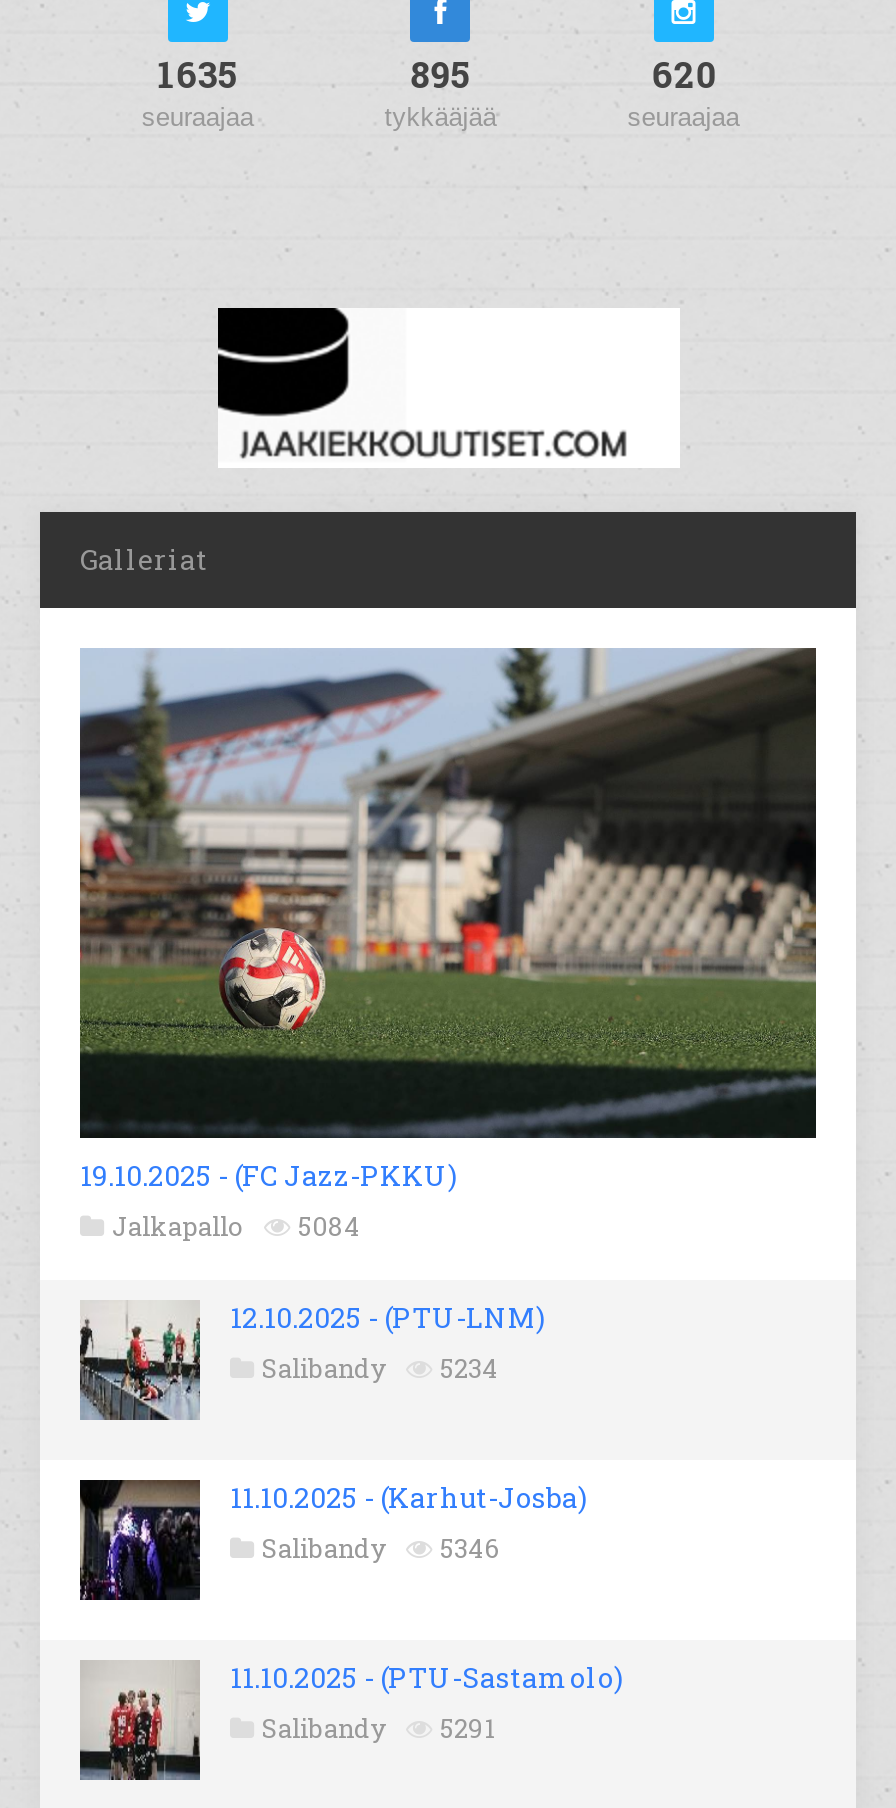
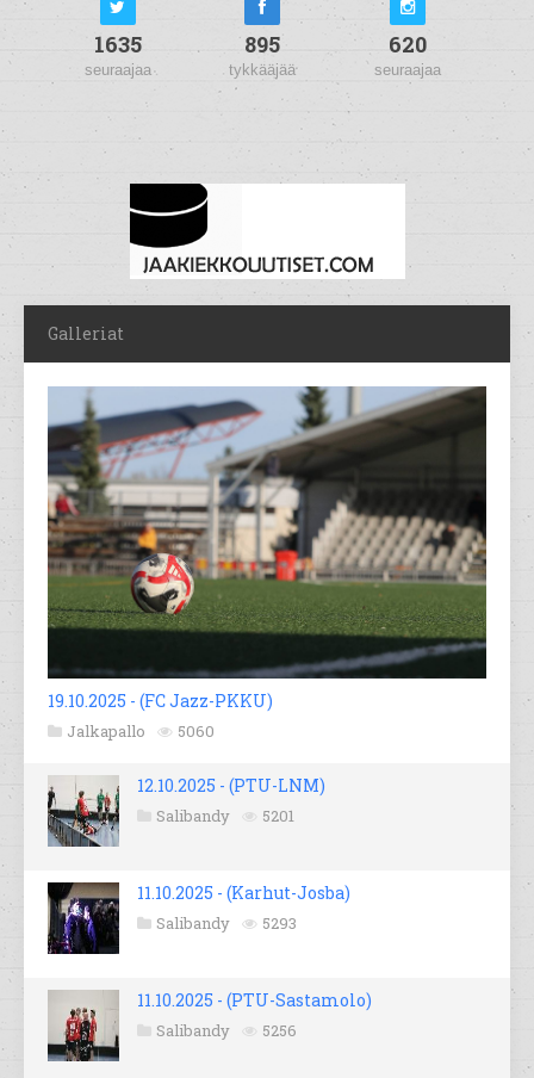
- Jalkapallo 5084
+ Jalkapallo 5060

- Salibandy 5234
+ Salibandy 5201

- Salibandy 5346
+ Salibandy 5293

- Salibandy 5291
+ Salibandy 5256
